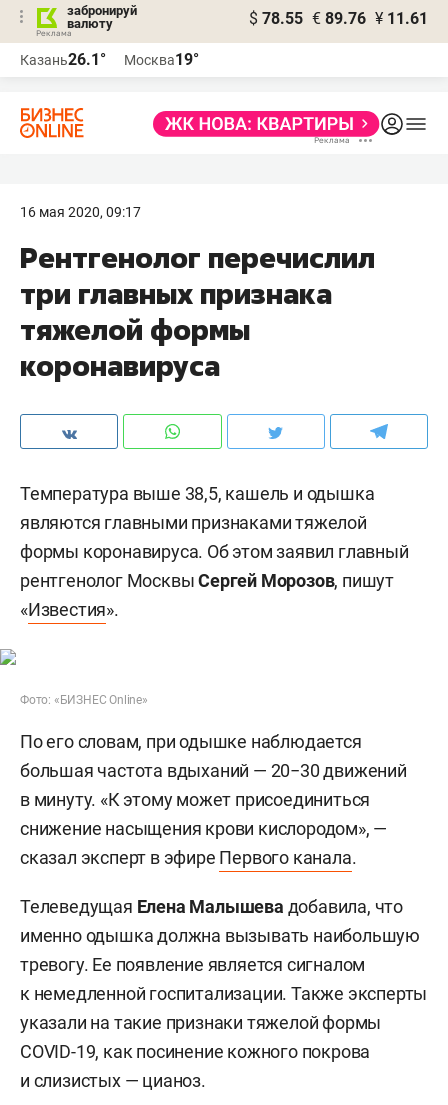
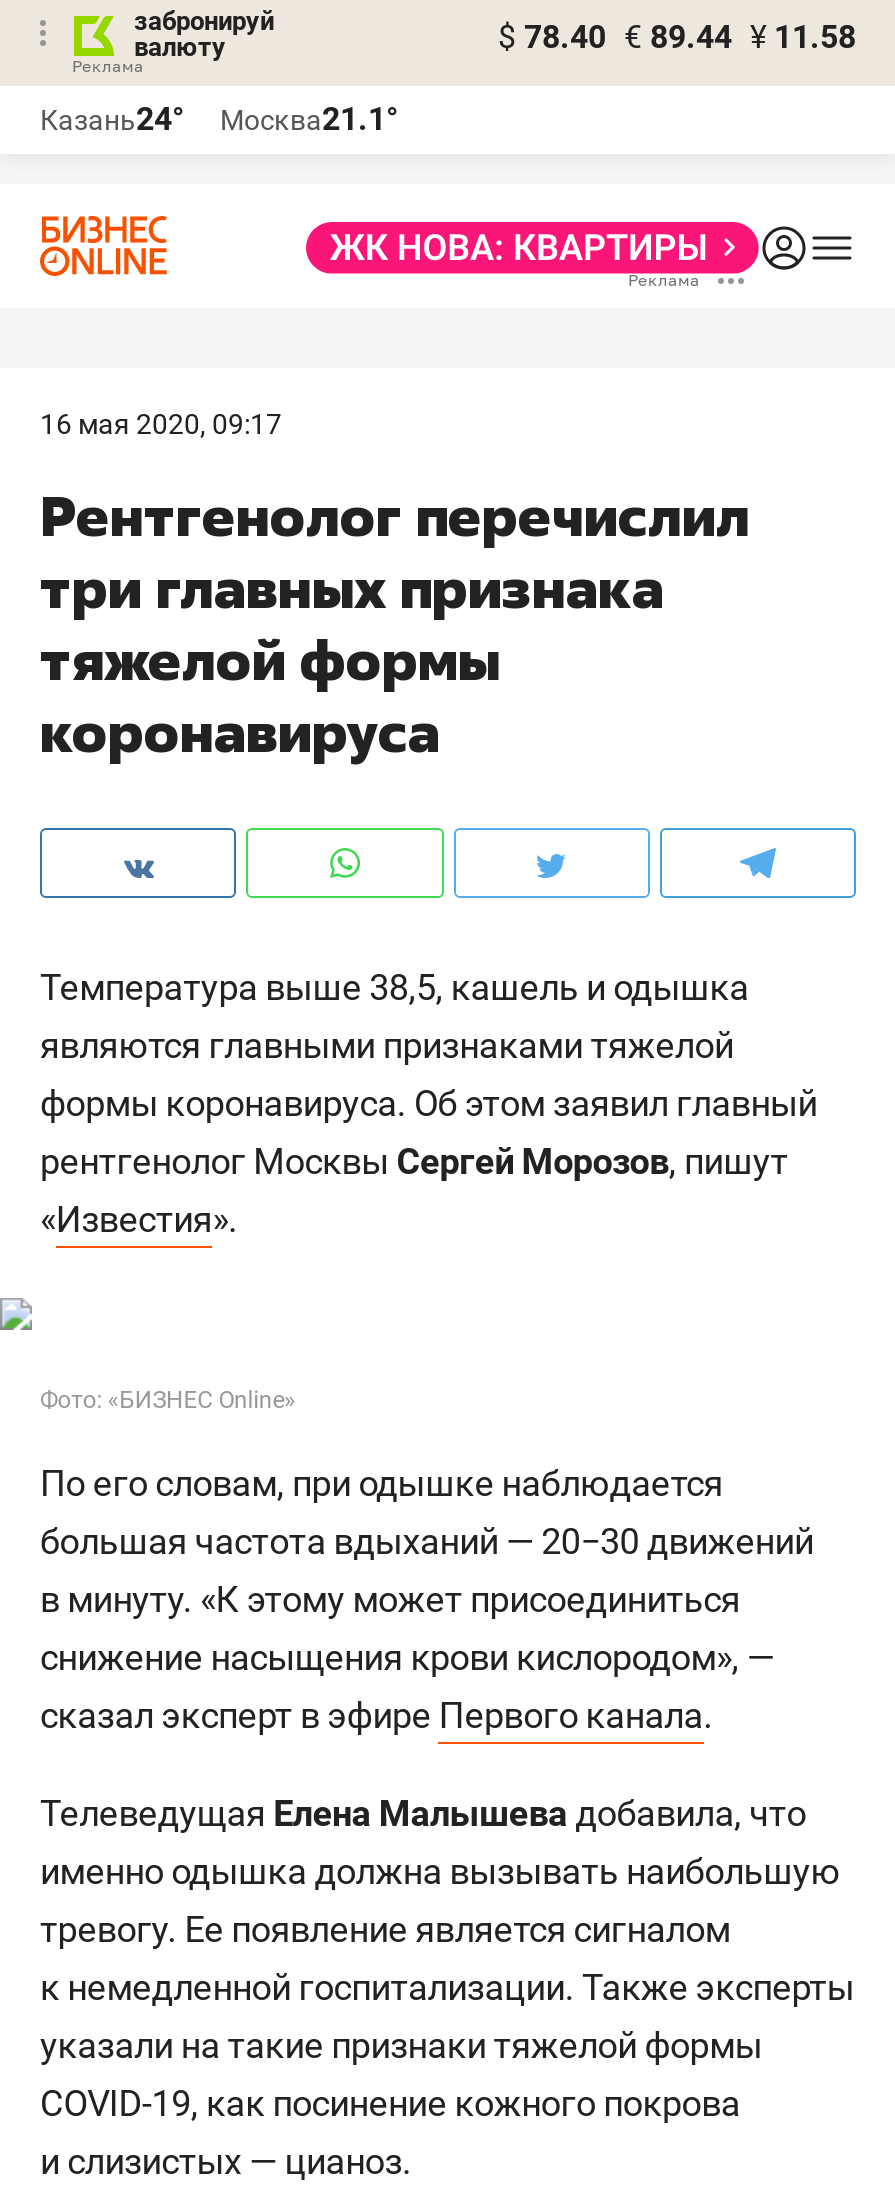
- $ 78.55 € 89.76 ¥ 11.61
+ $ 78.40 € 89.44 ¥ 11.58

- Казань26.1°
+ Казань24°

- Москва19°
+ Москва21.1°
